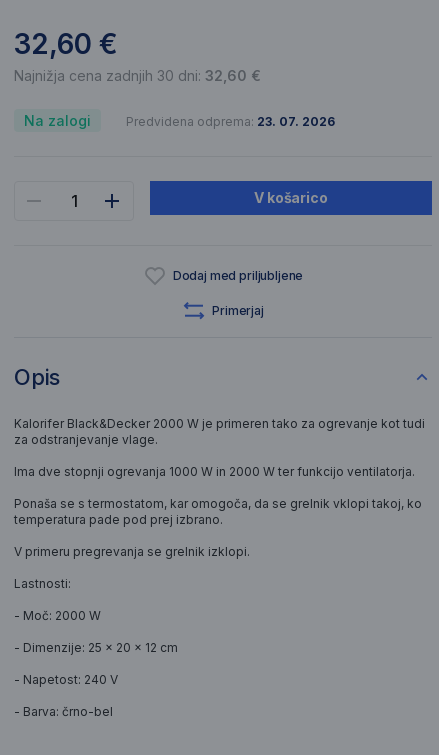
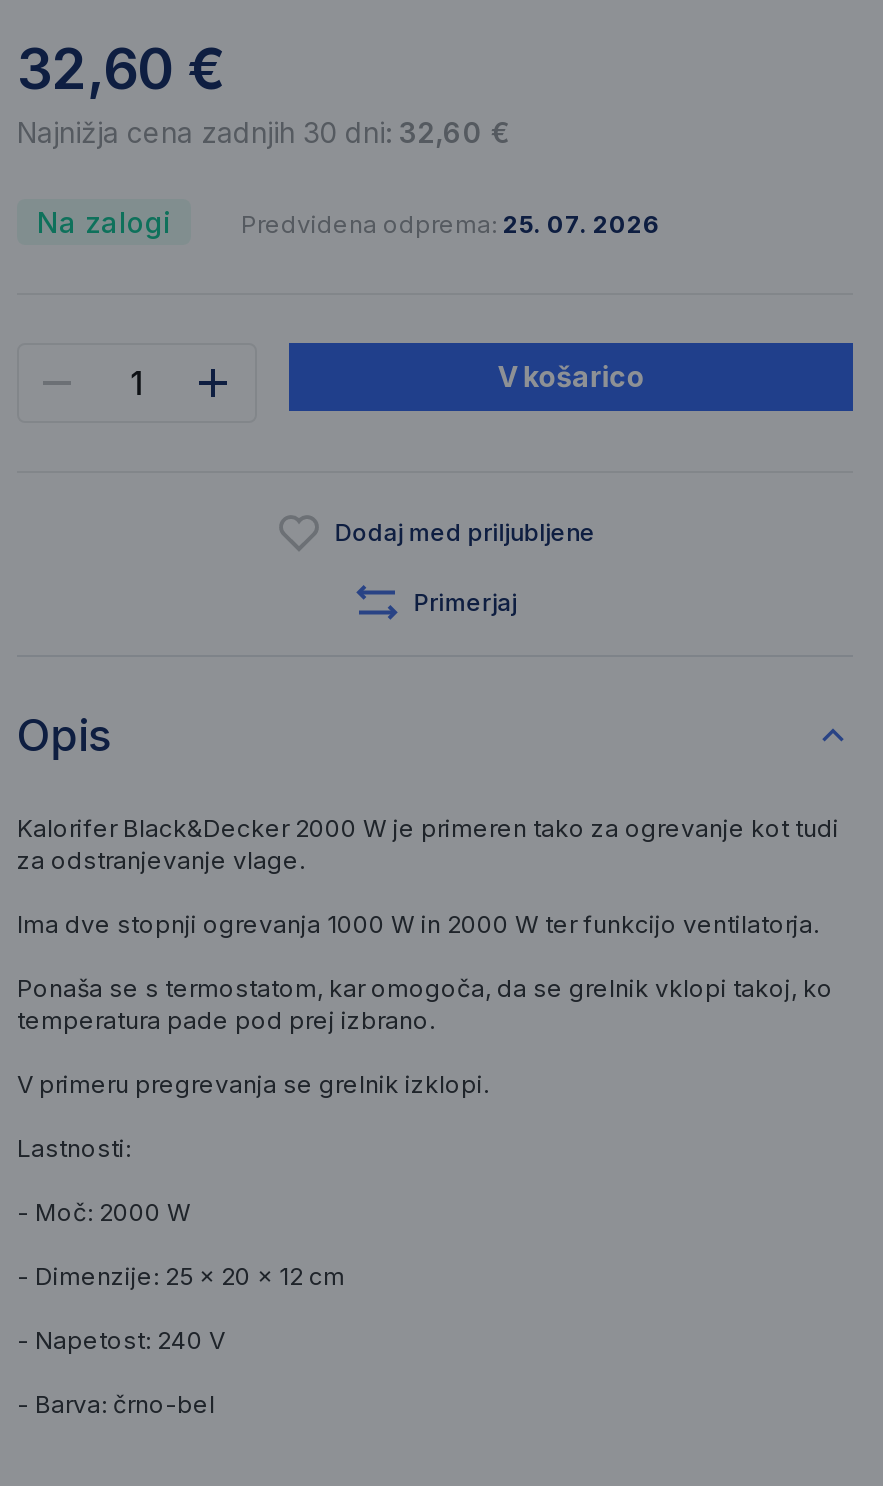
- Predvidena odprema: 23. 07. 2026
+ Predvidena odprema: 25. 07. 2026
